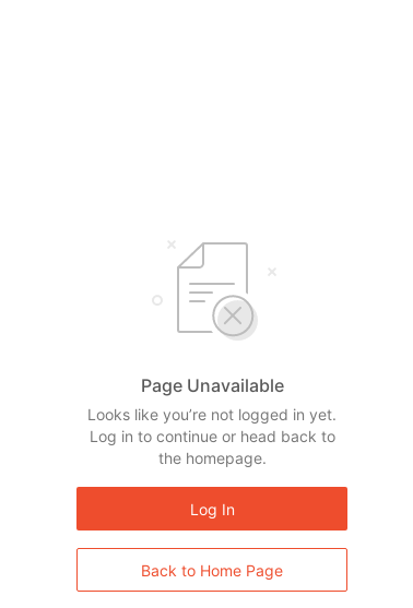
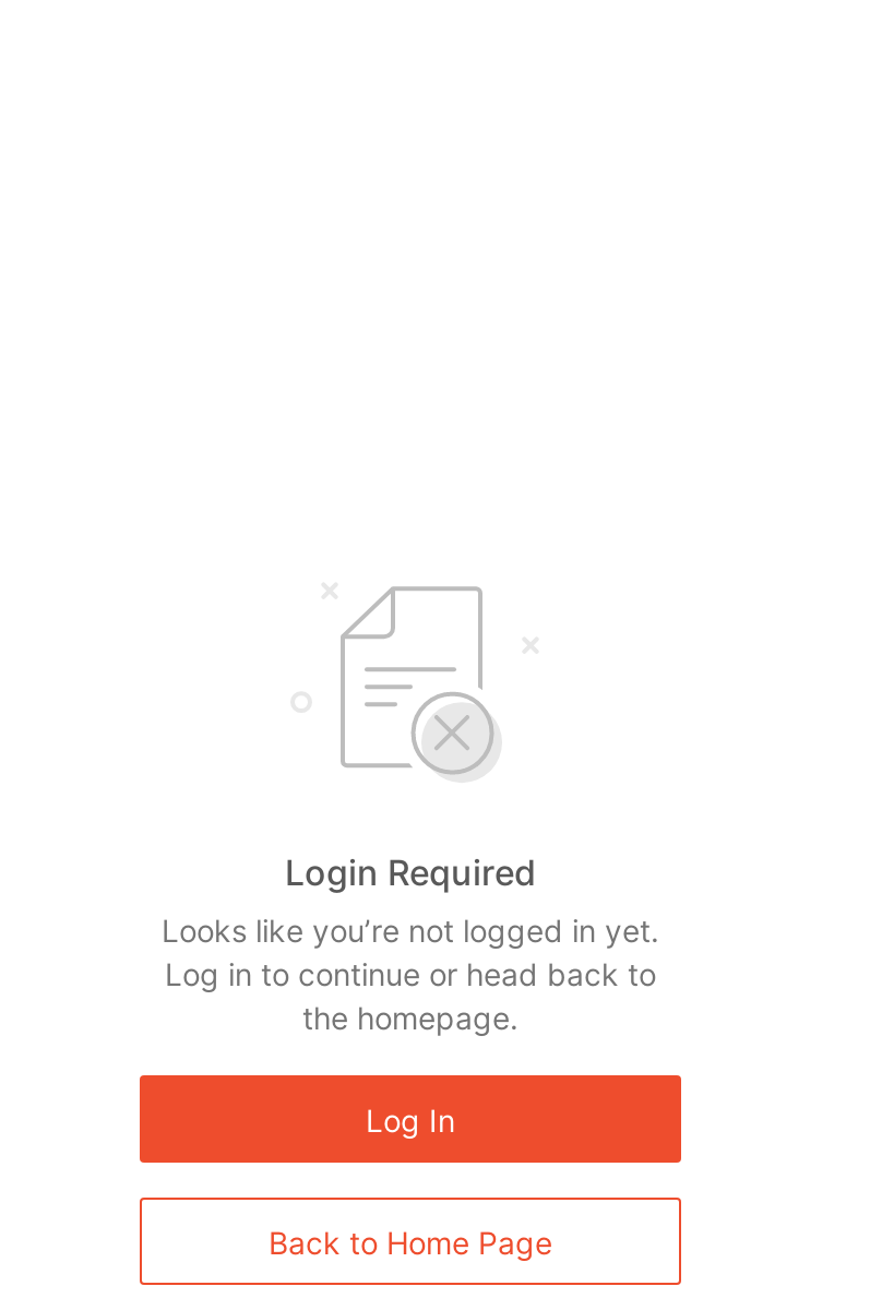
- Page Unavailable
+ Login Required
